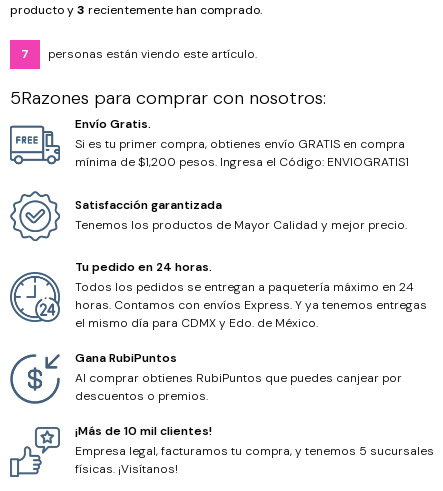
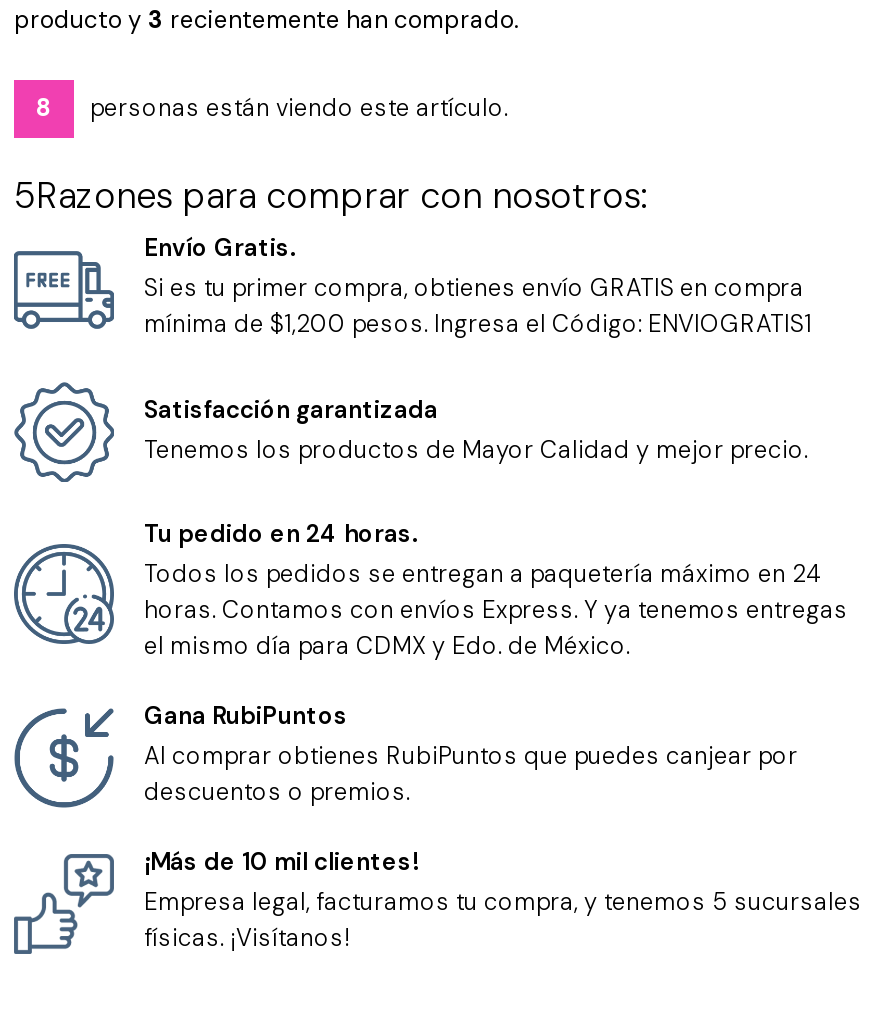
- 7 personas están viendo este artículo.
+ 8 personas están viendo este artículo.
